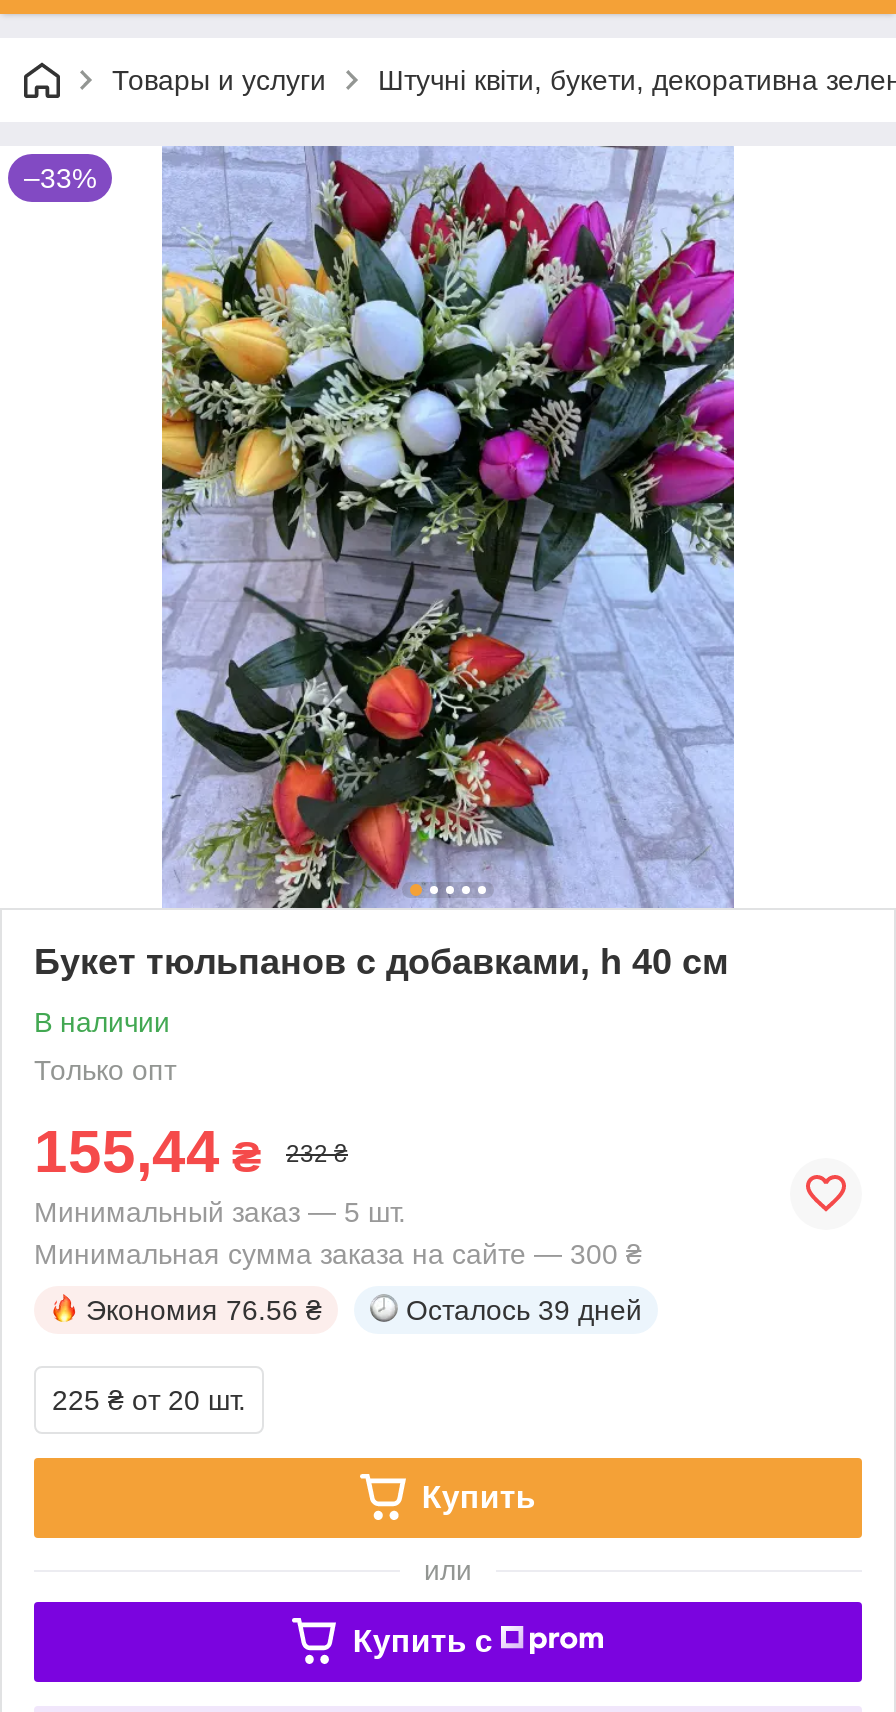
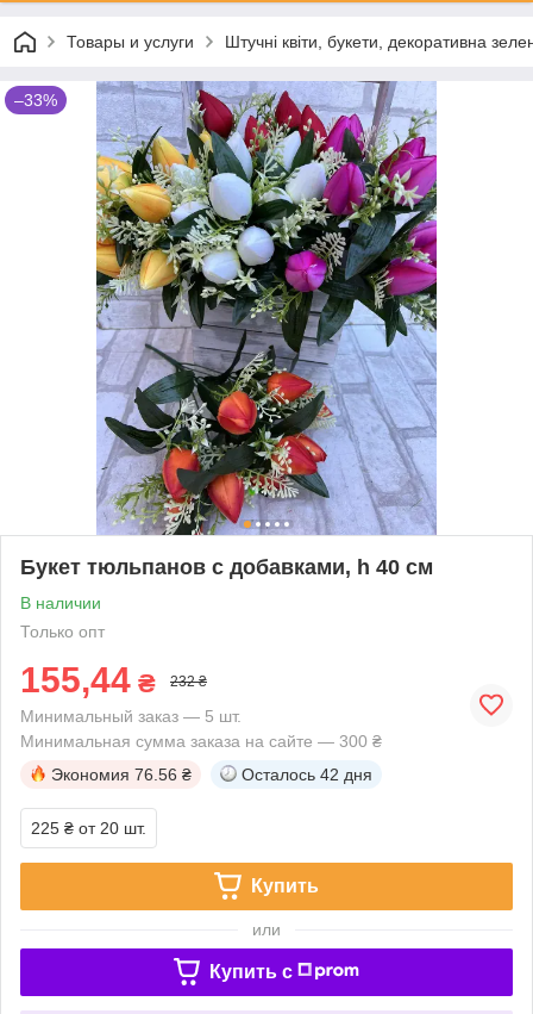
- Осталось 39 дней
+ Осталось 42 дня
